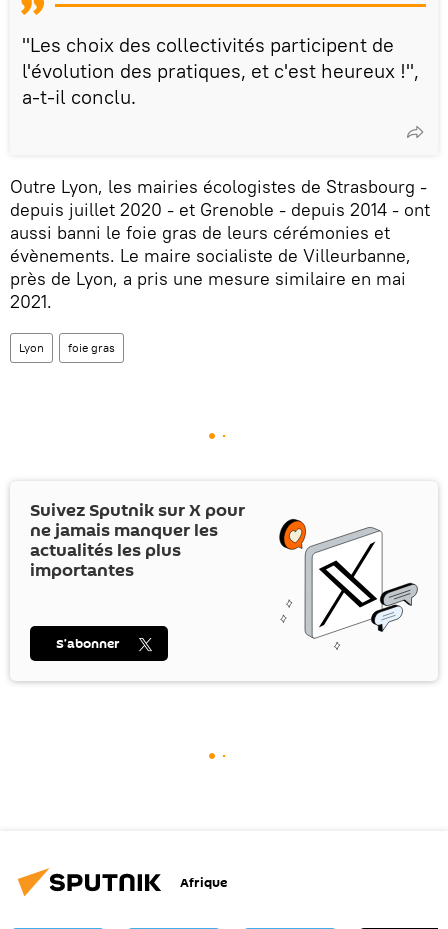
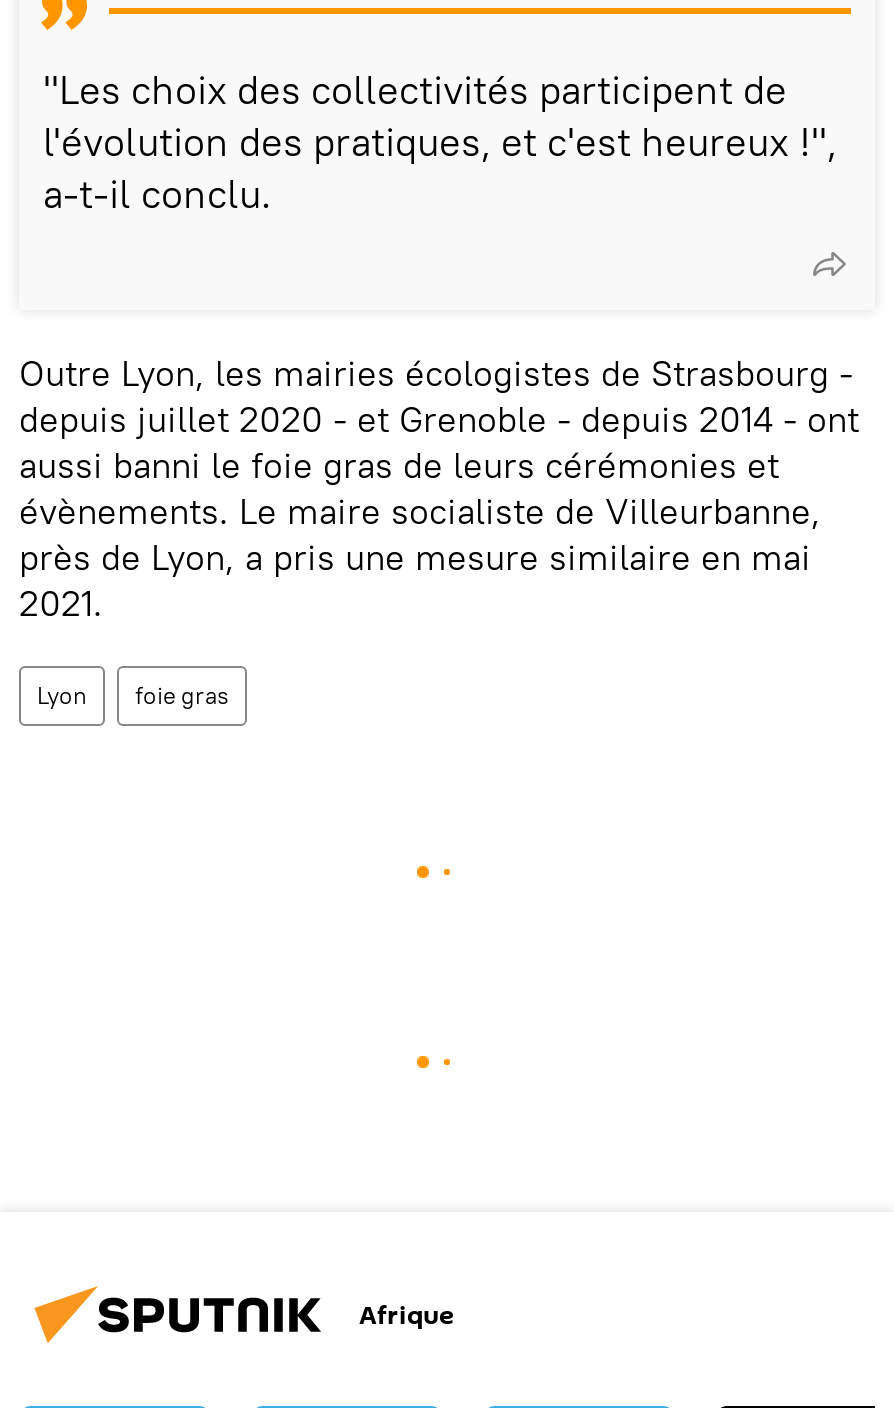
- [image]
- Suivez Sputnik surX pour
- ne jamais manquer les
- actualités les plus
- importantes
- S’abonner
